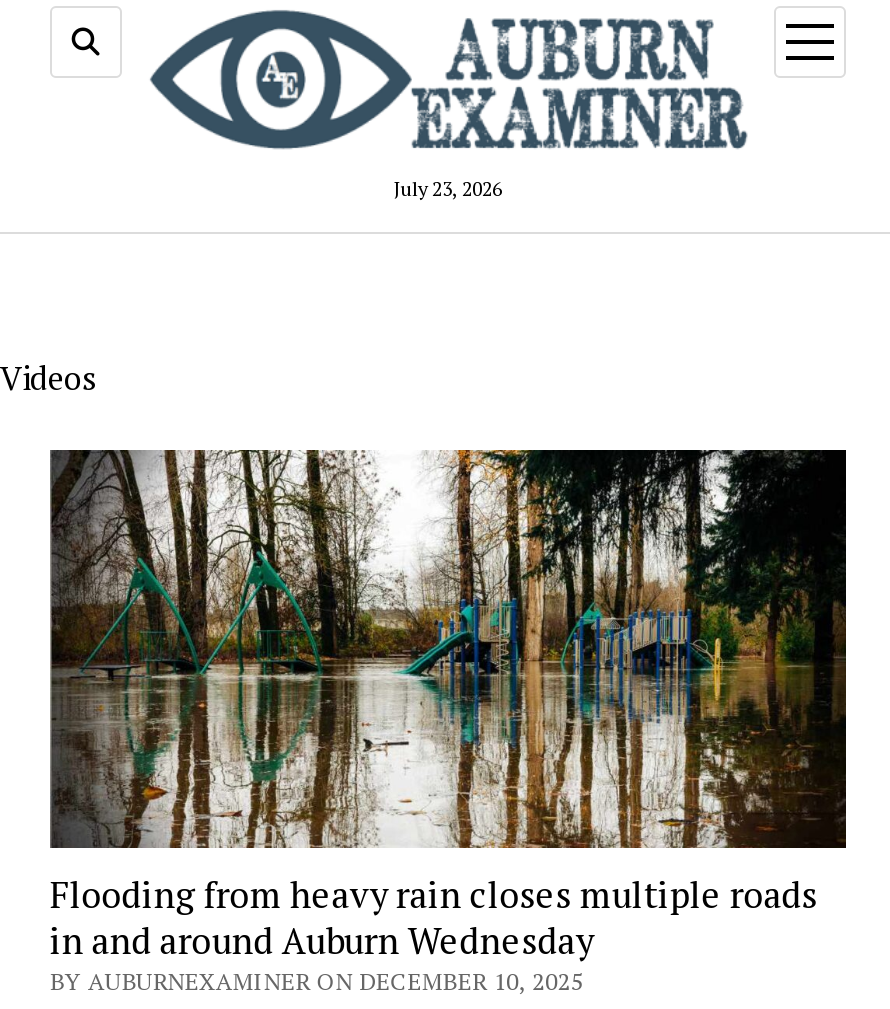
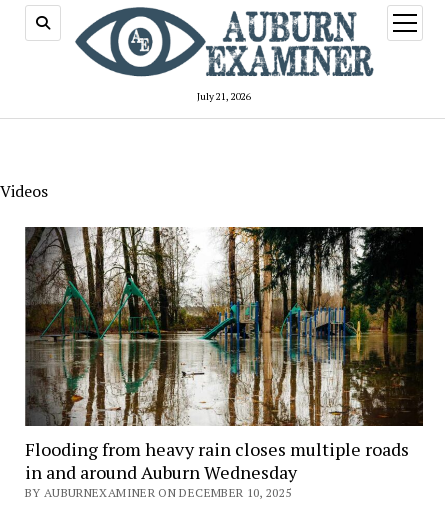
- July 23, 2026
+ July 21, 2026
